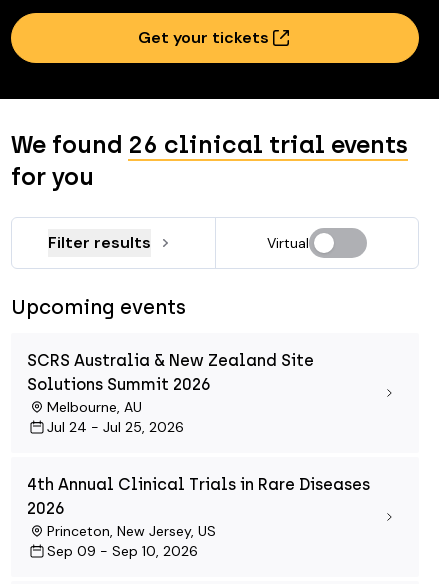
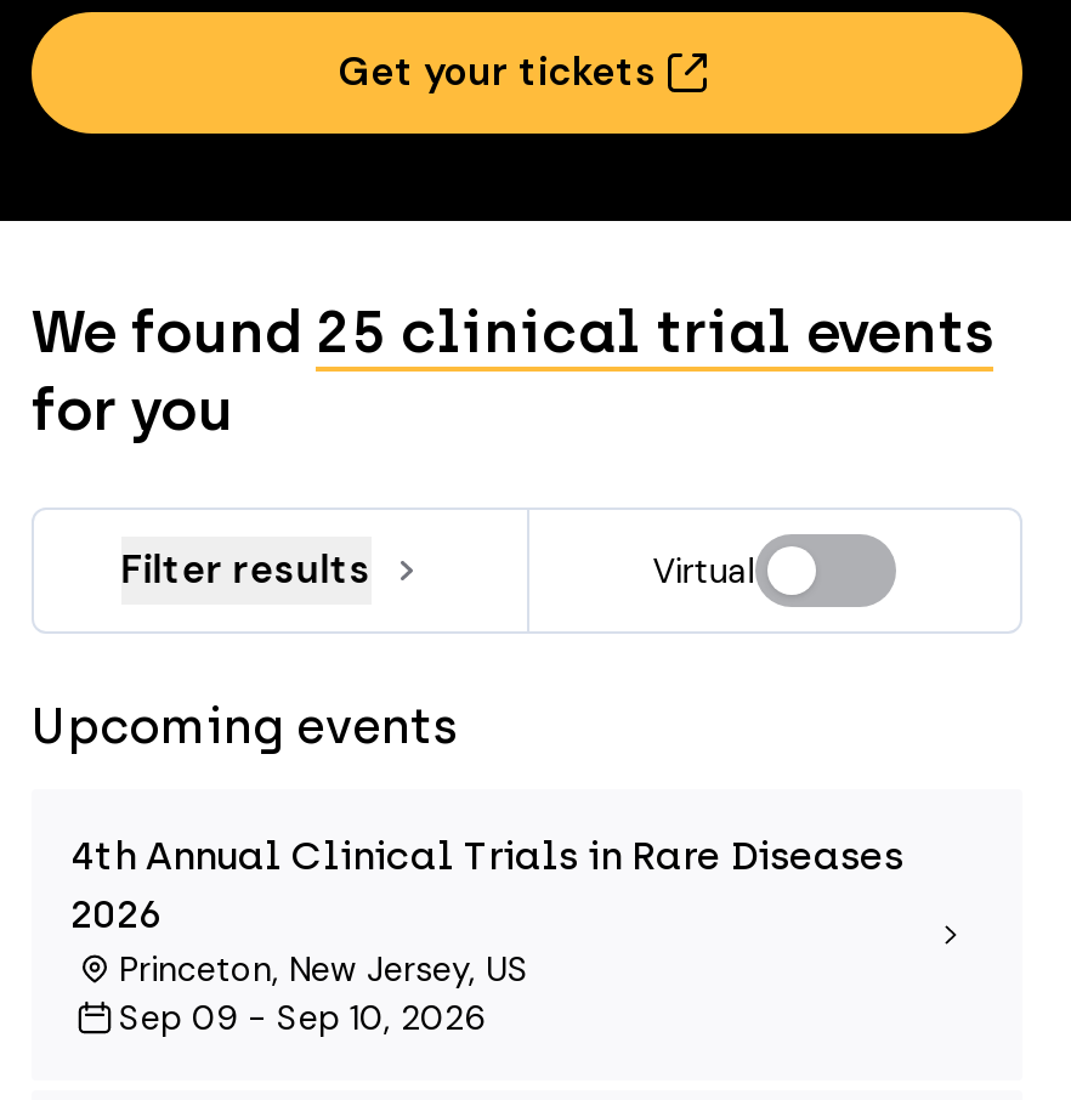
- We found 26 clinical trial events
+ We found 25 clinical trial events

- SCRS Australia & New Zealand Site
- Solutions Summit 2026
- Melbourne, AU
- Jul 24 - Jul 25, 2026
